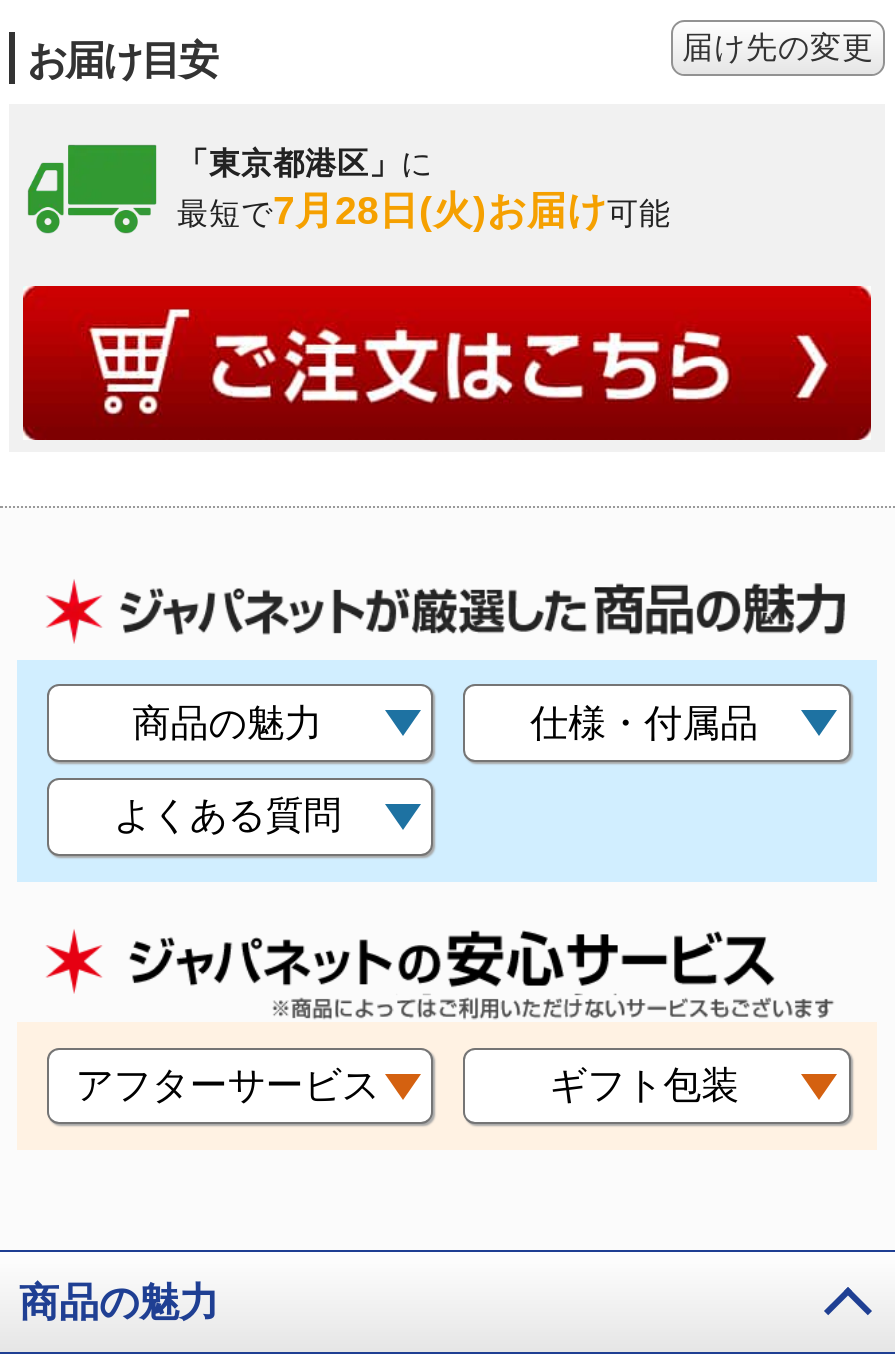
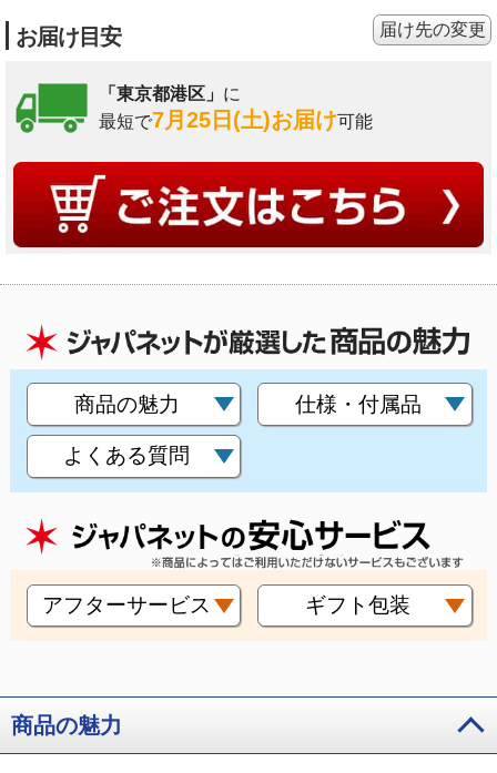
- 最短で7月28日(火)お届け可能
+ 最短で7月25日(土)お届け可能
